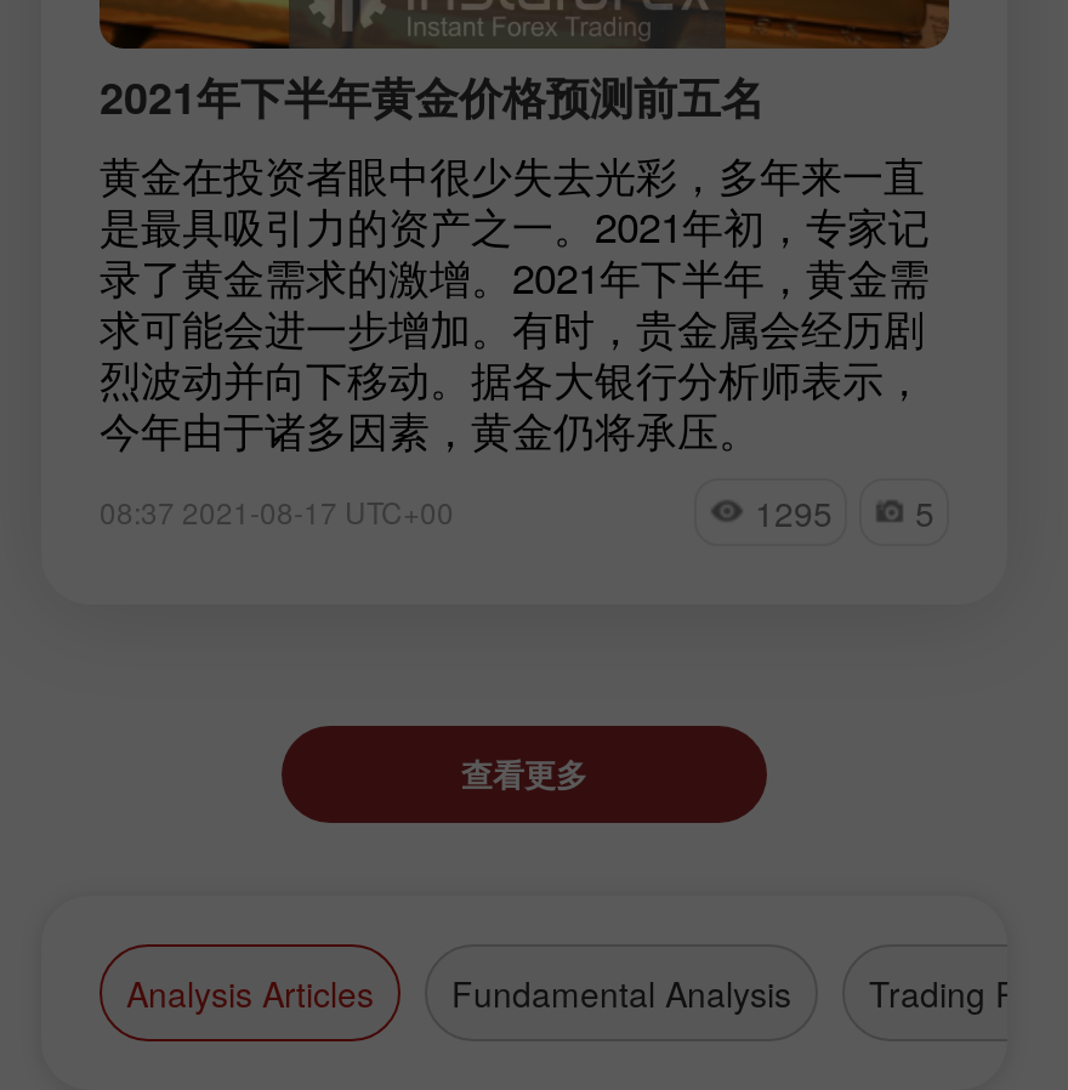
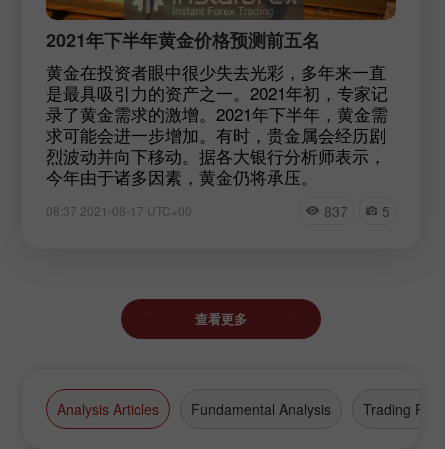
- 1295 5
+ 837 5
